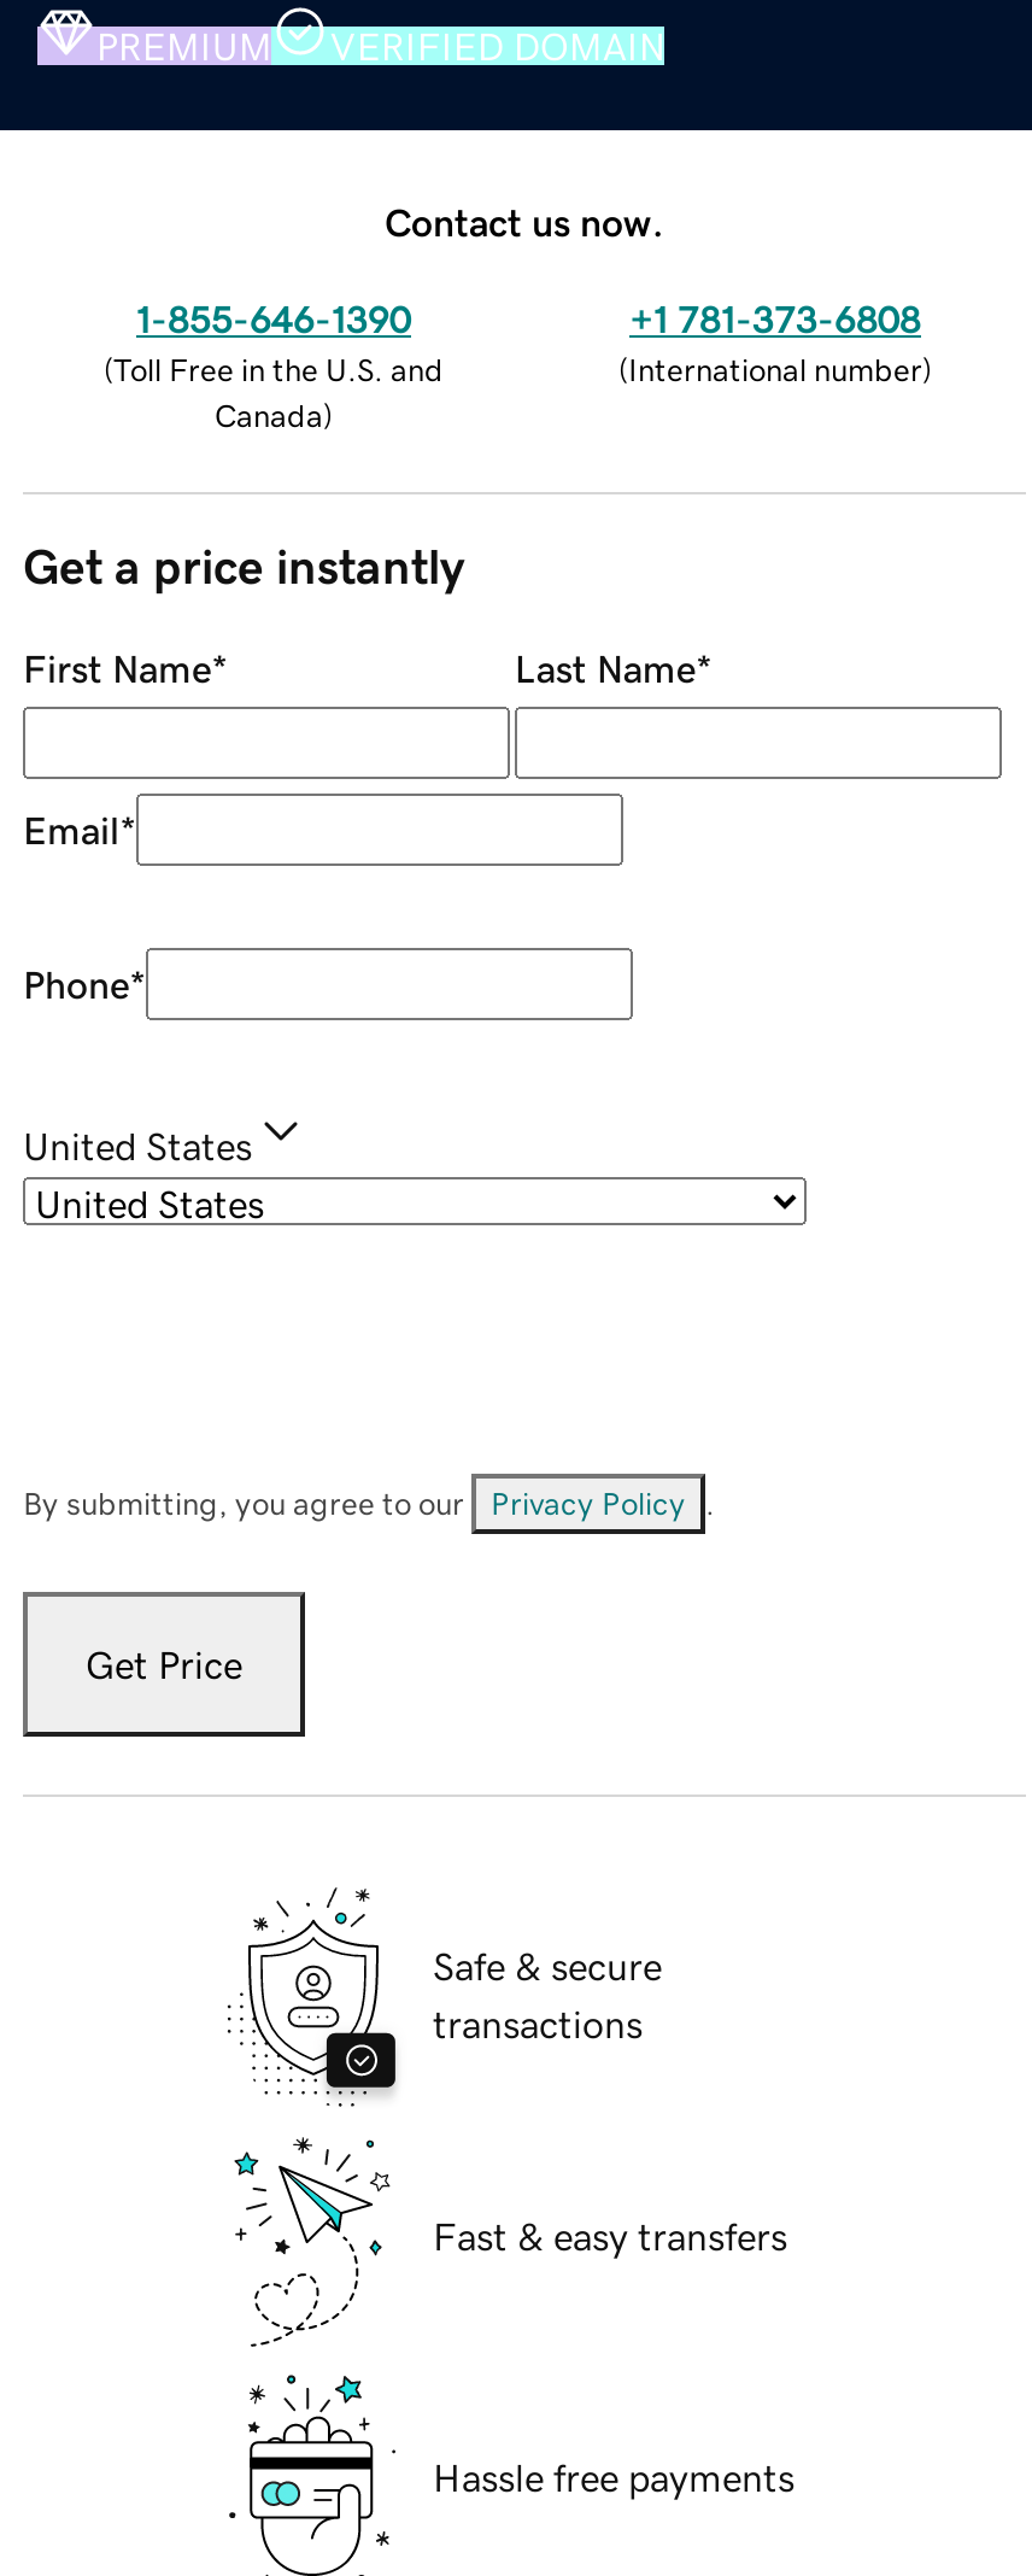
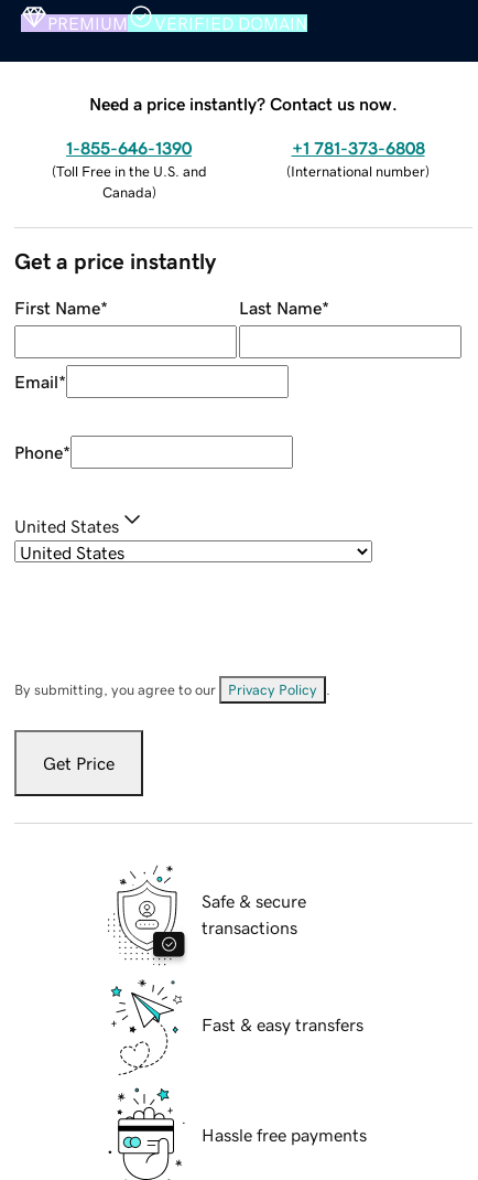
- Contact us now.
+ Need a price instantly? Contact us now.
